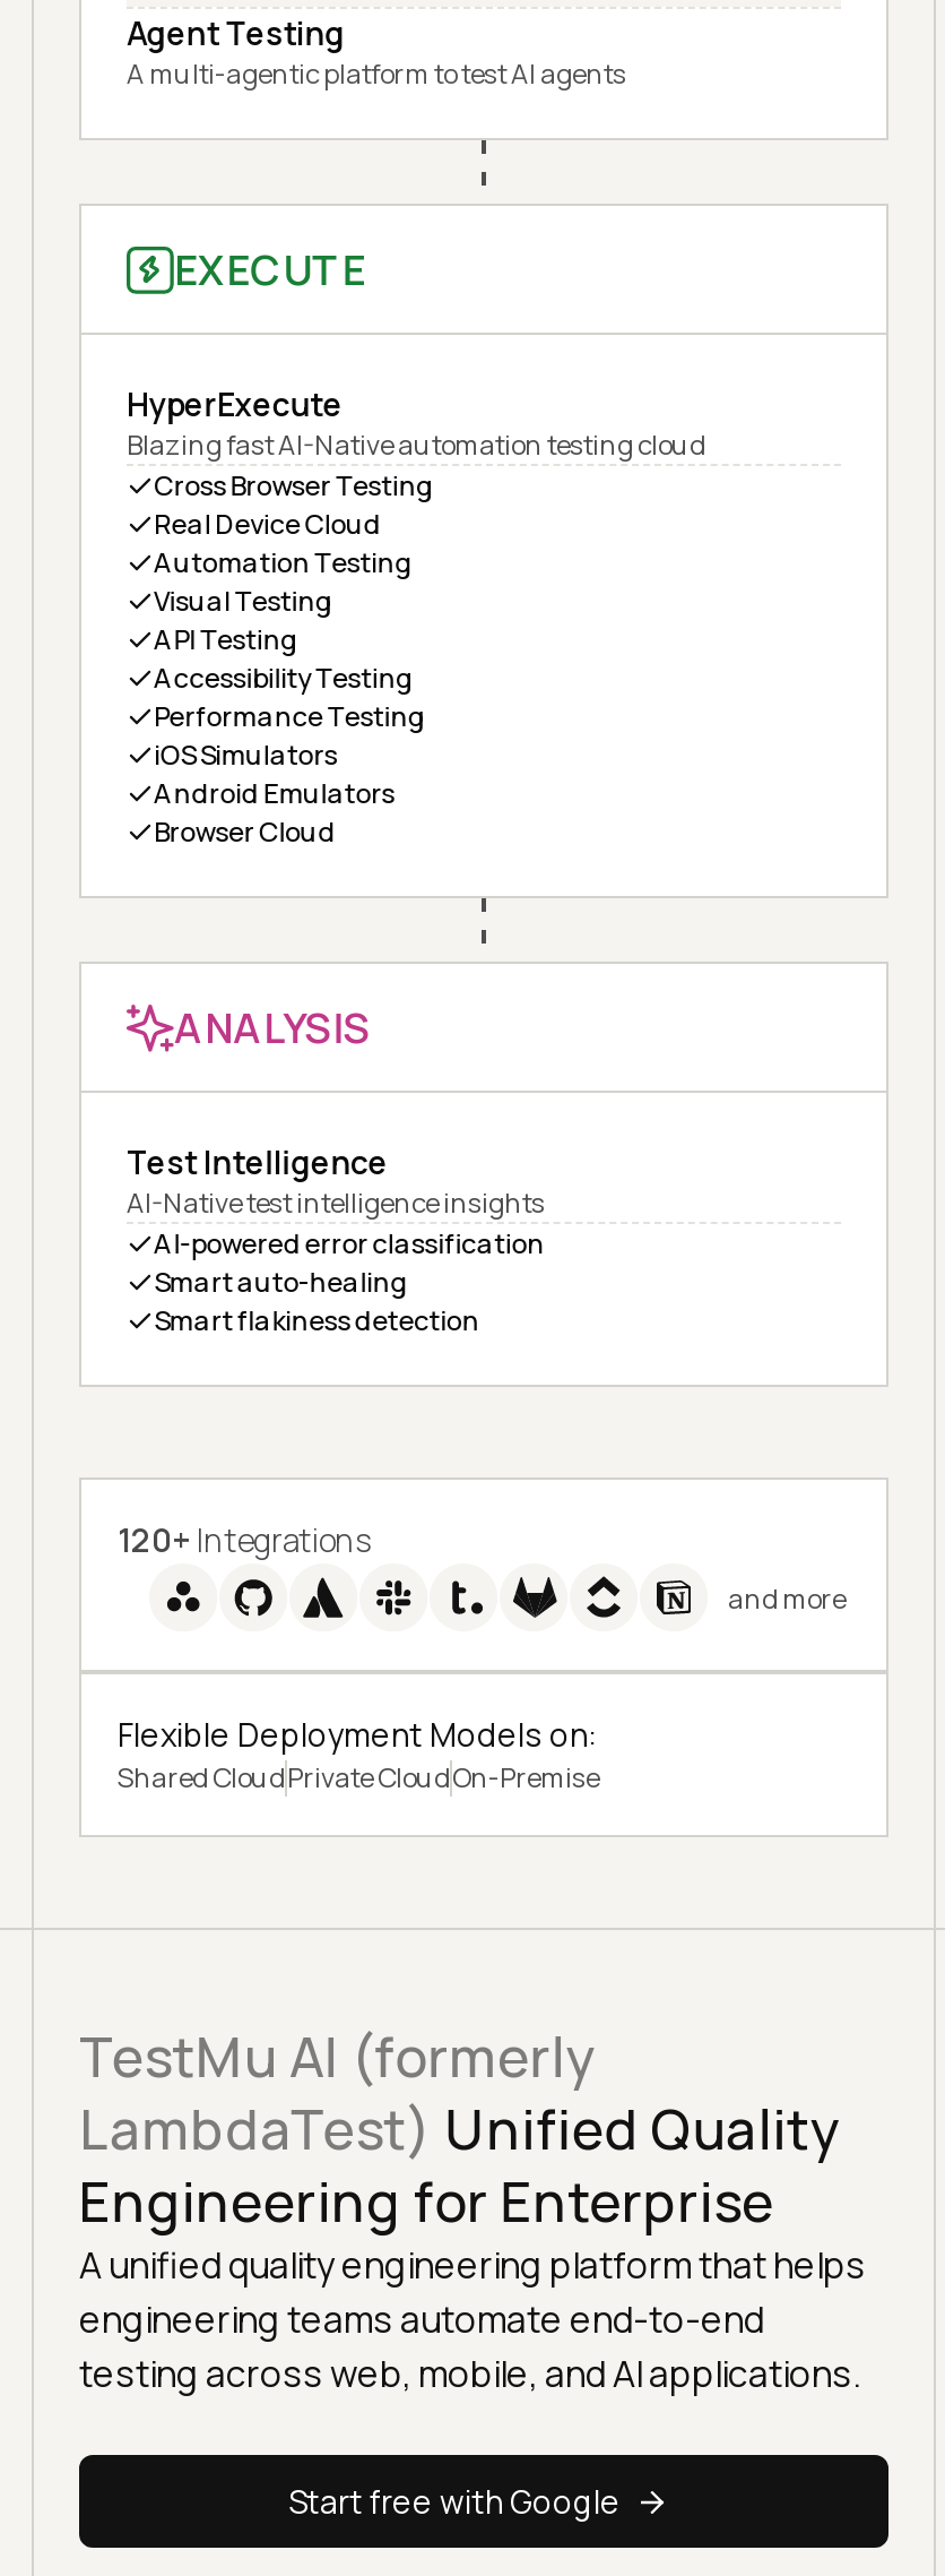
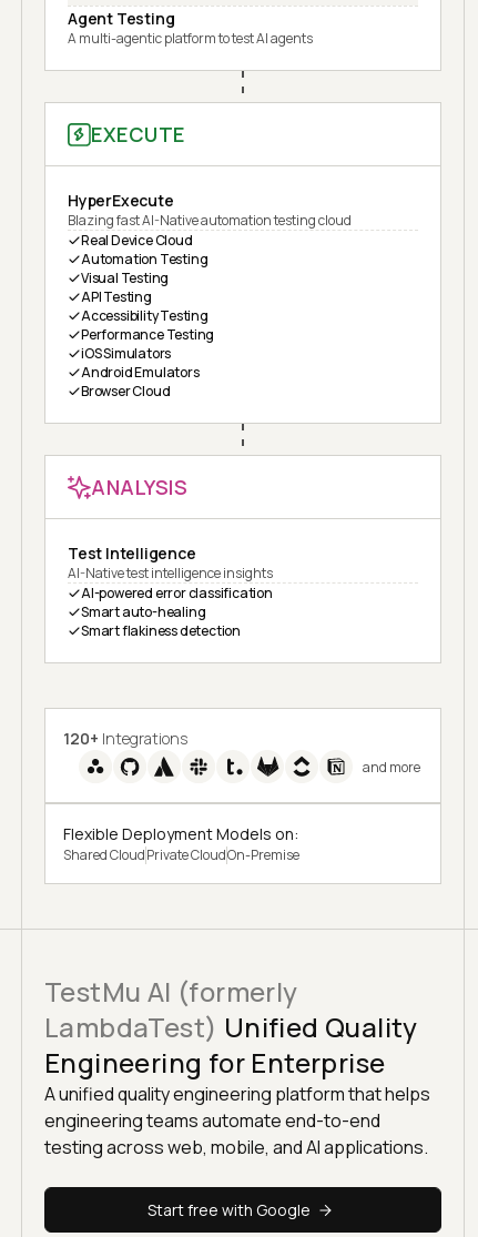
- Cross Browser Testing
